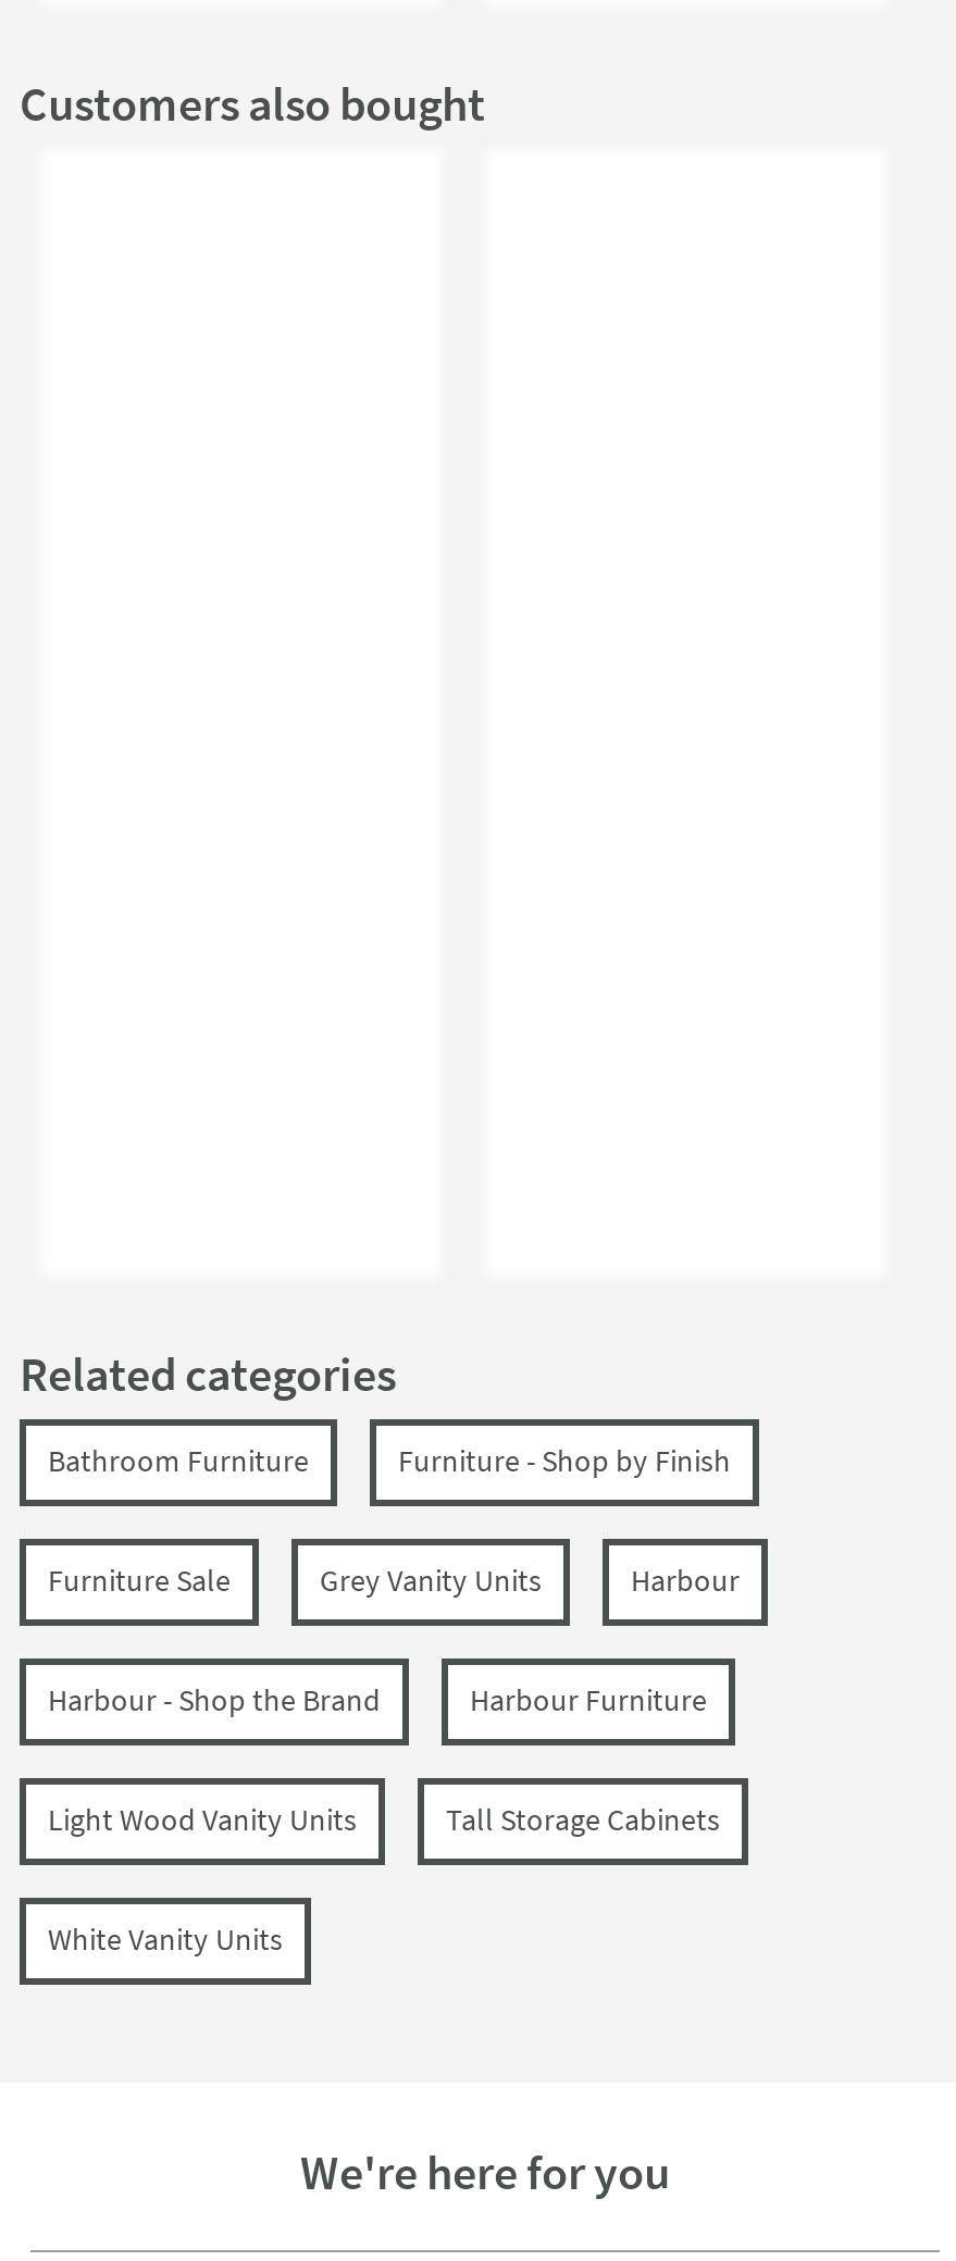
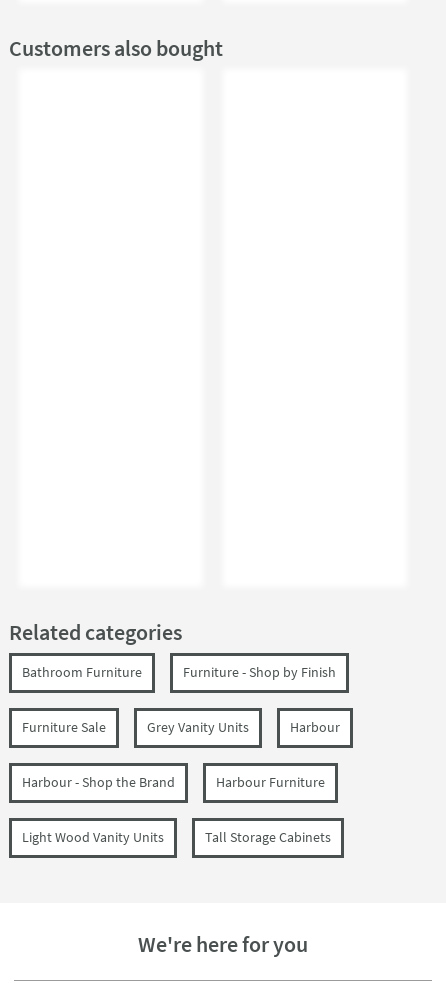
- White Vanity Units
